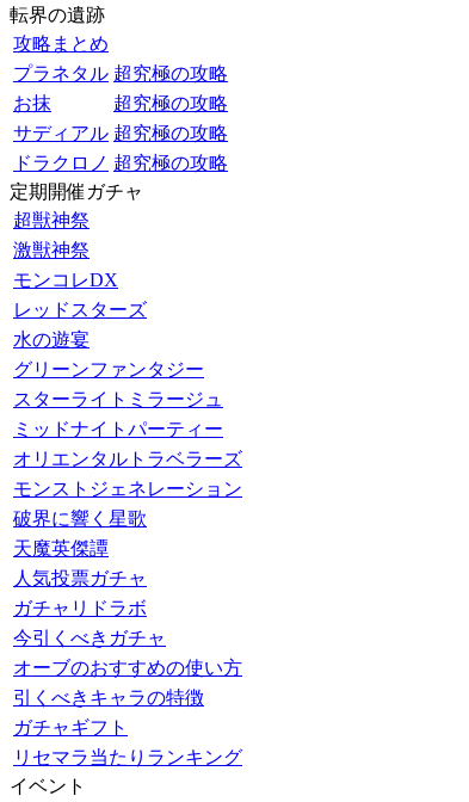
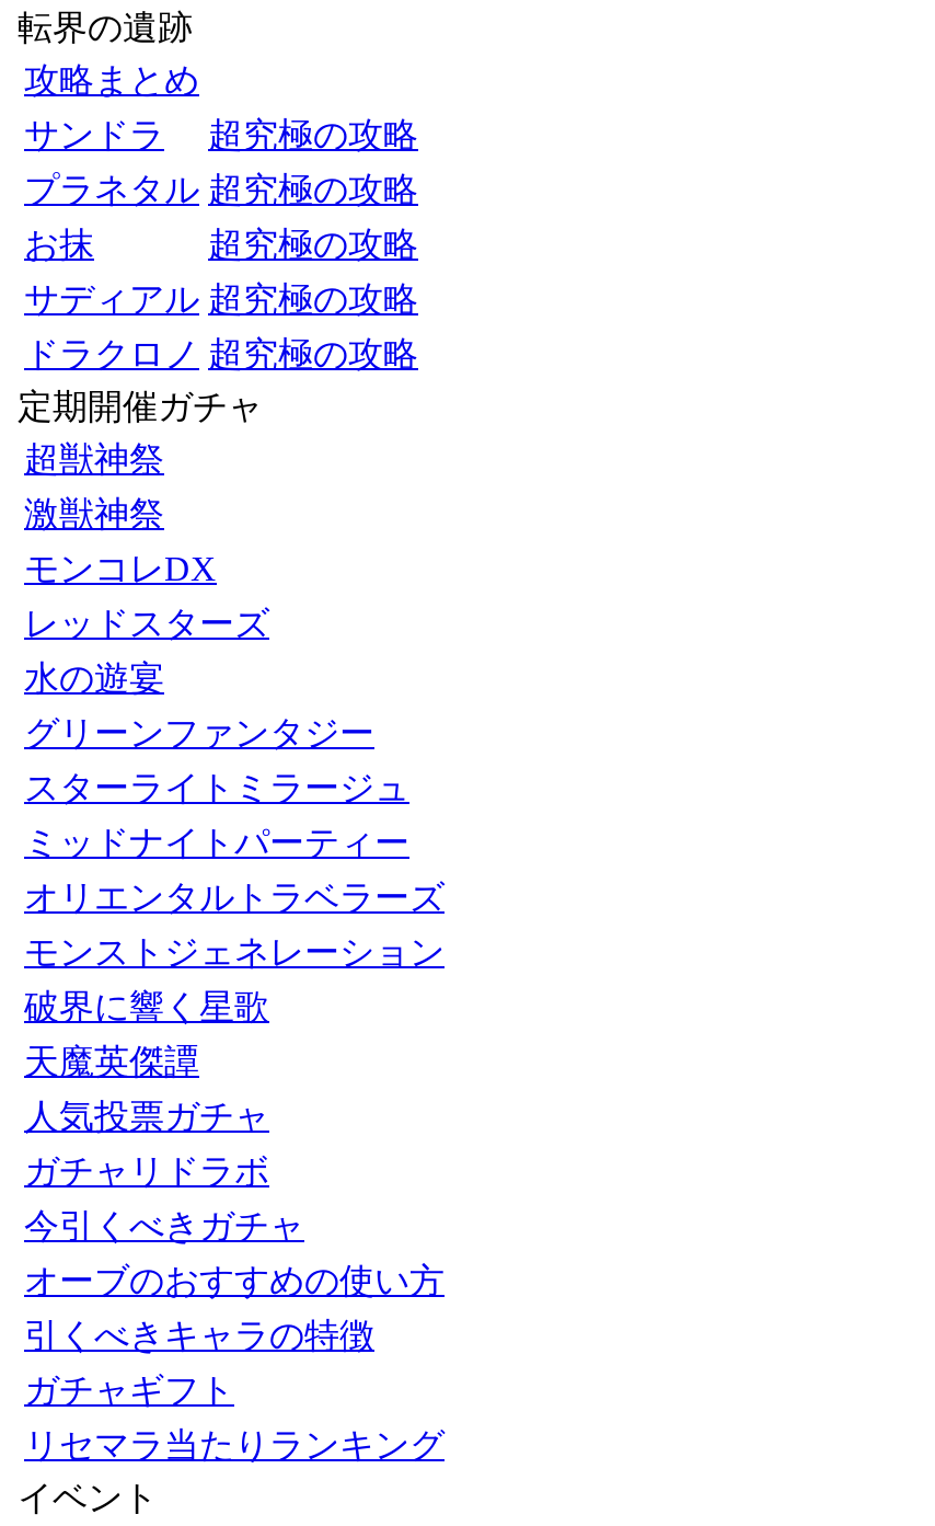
+ サンドラ
+ 超究極の攻略
